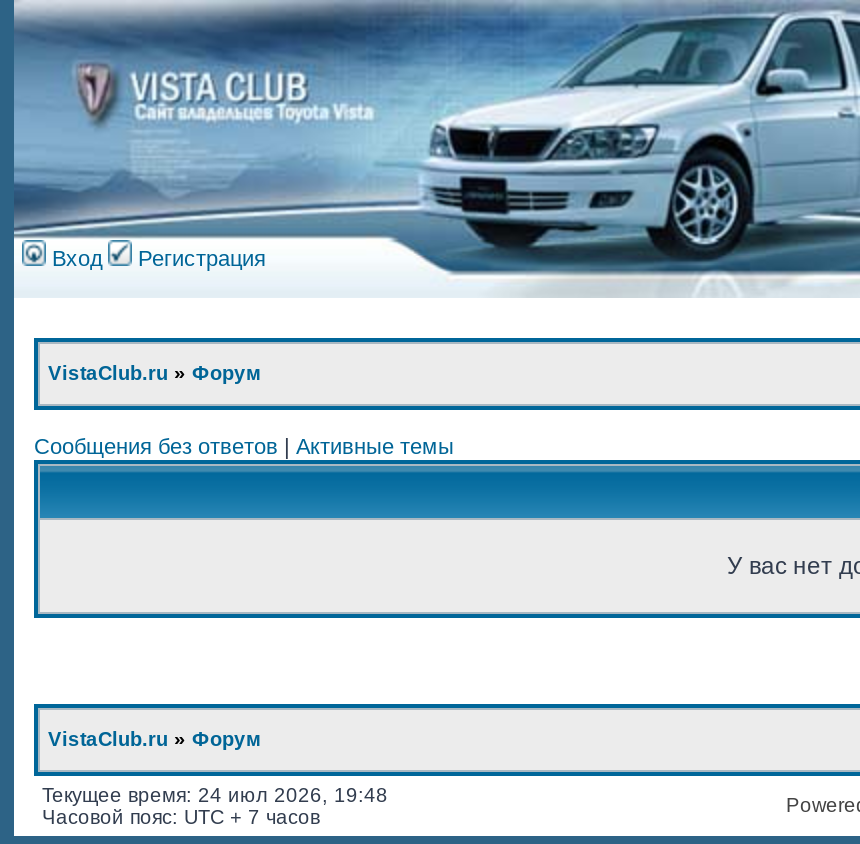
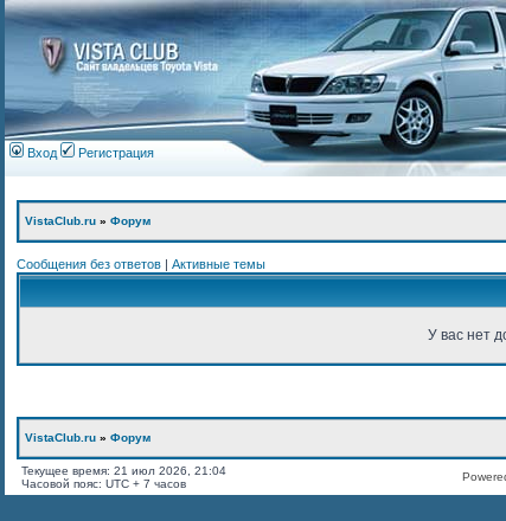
- Текущее время: 24 июл 2026, 19:48
+ Текущее время: 21 июл 2026, 21:04
